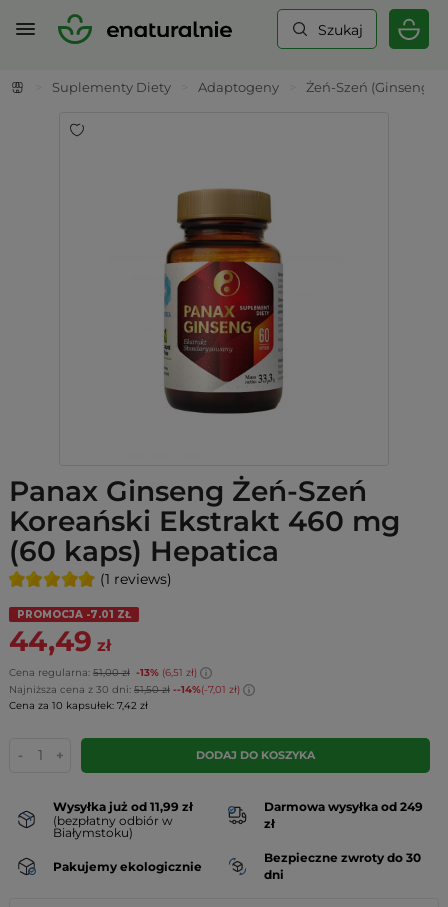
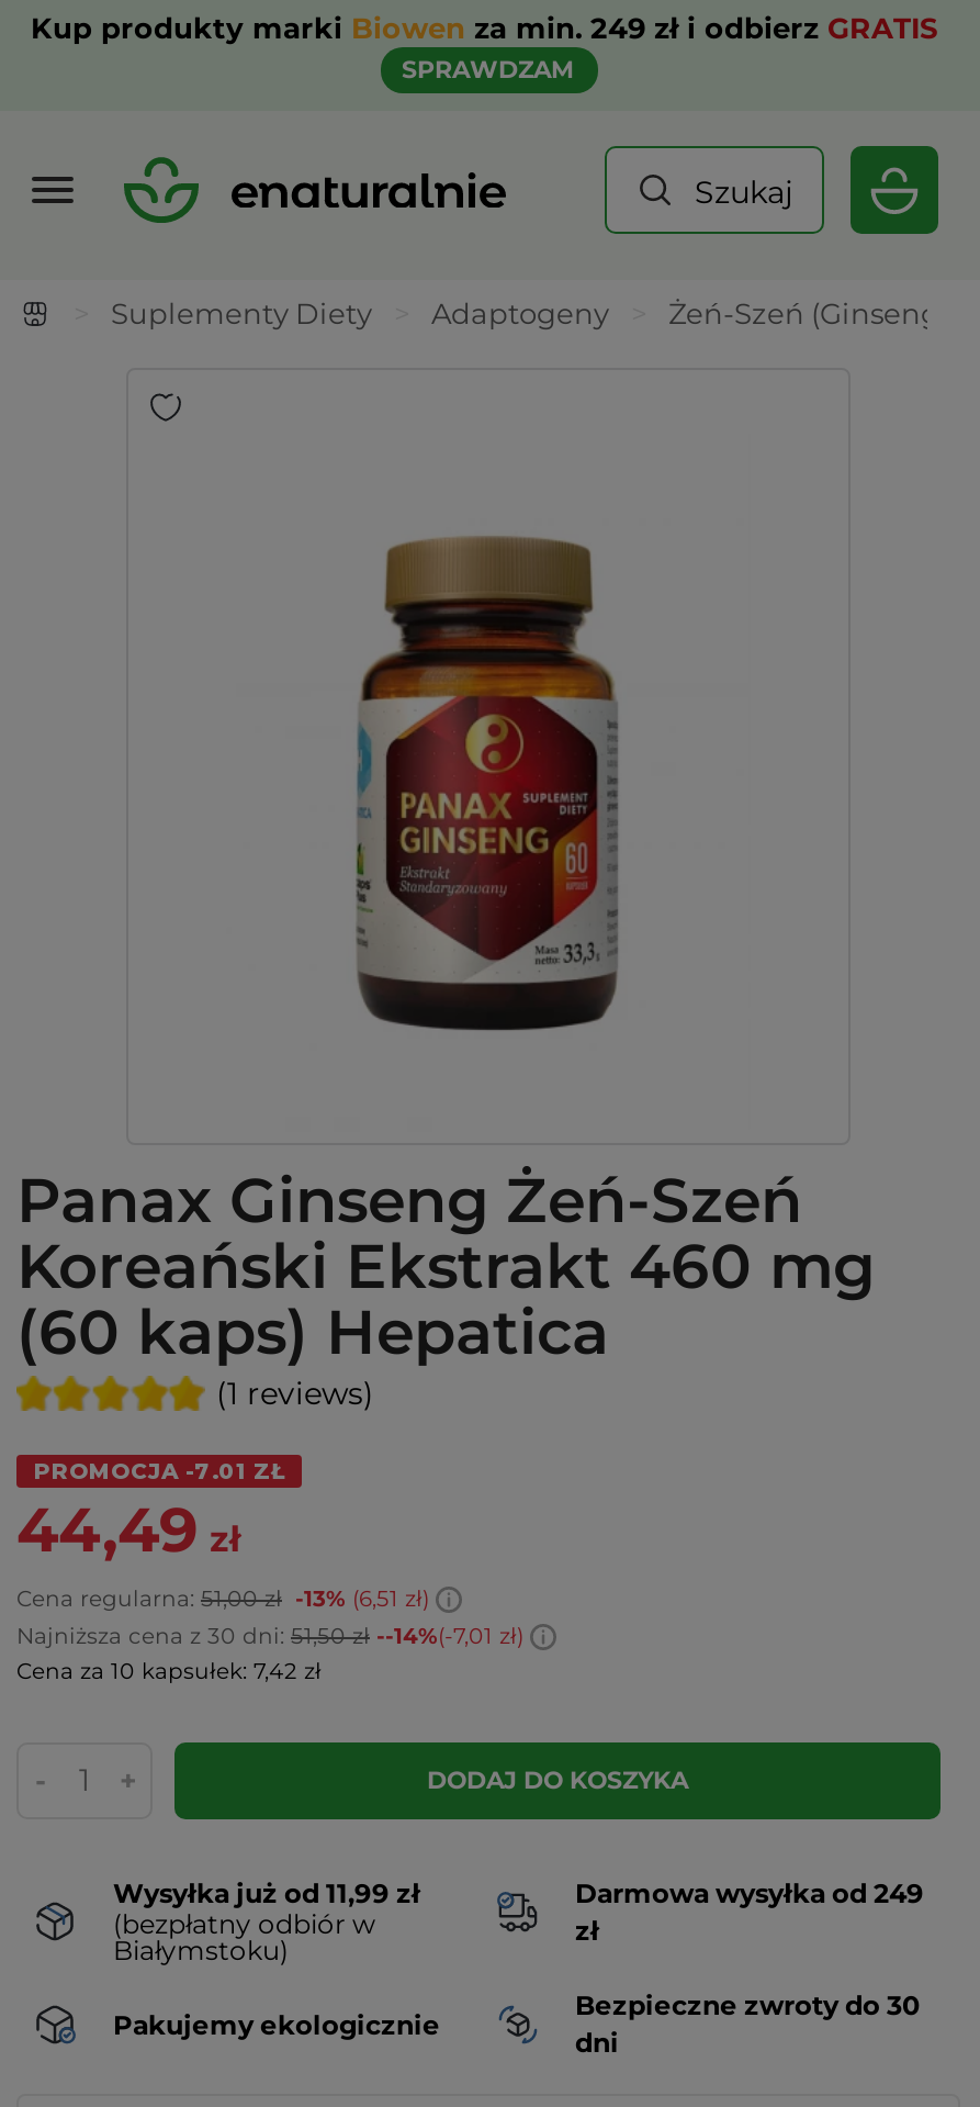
+ Kup produkty marki Biowen za min. 249 zł i odbierz GRATIS
+ SPRAWDZAM
